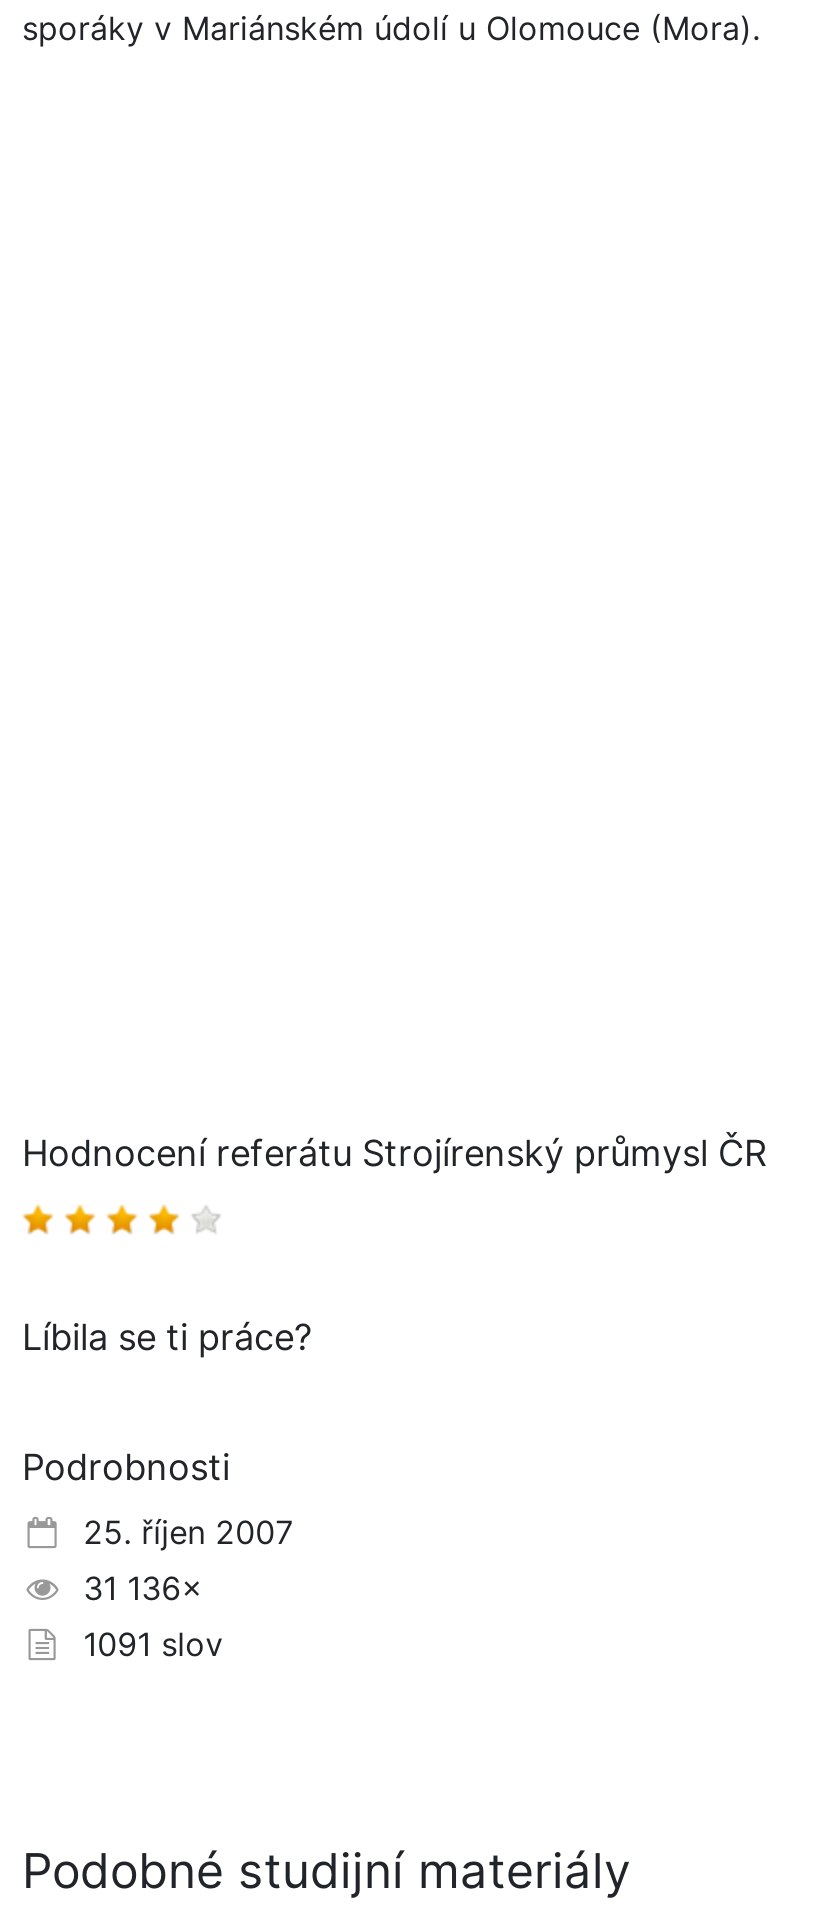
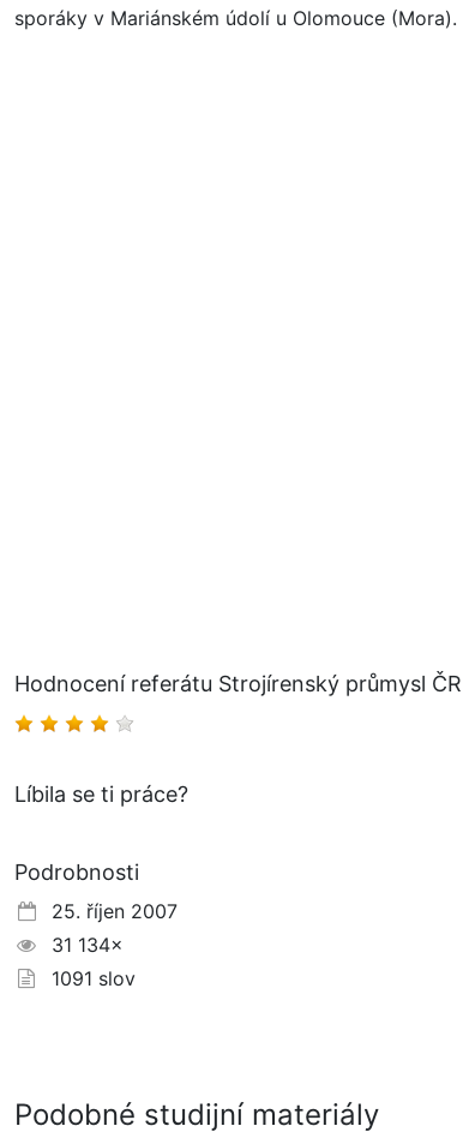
- 31 136×
+ 31 134×
